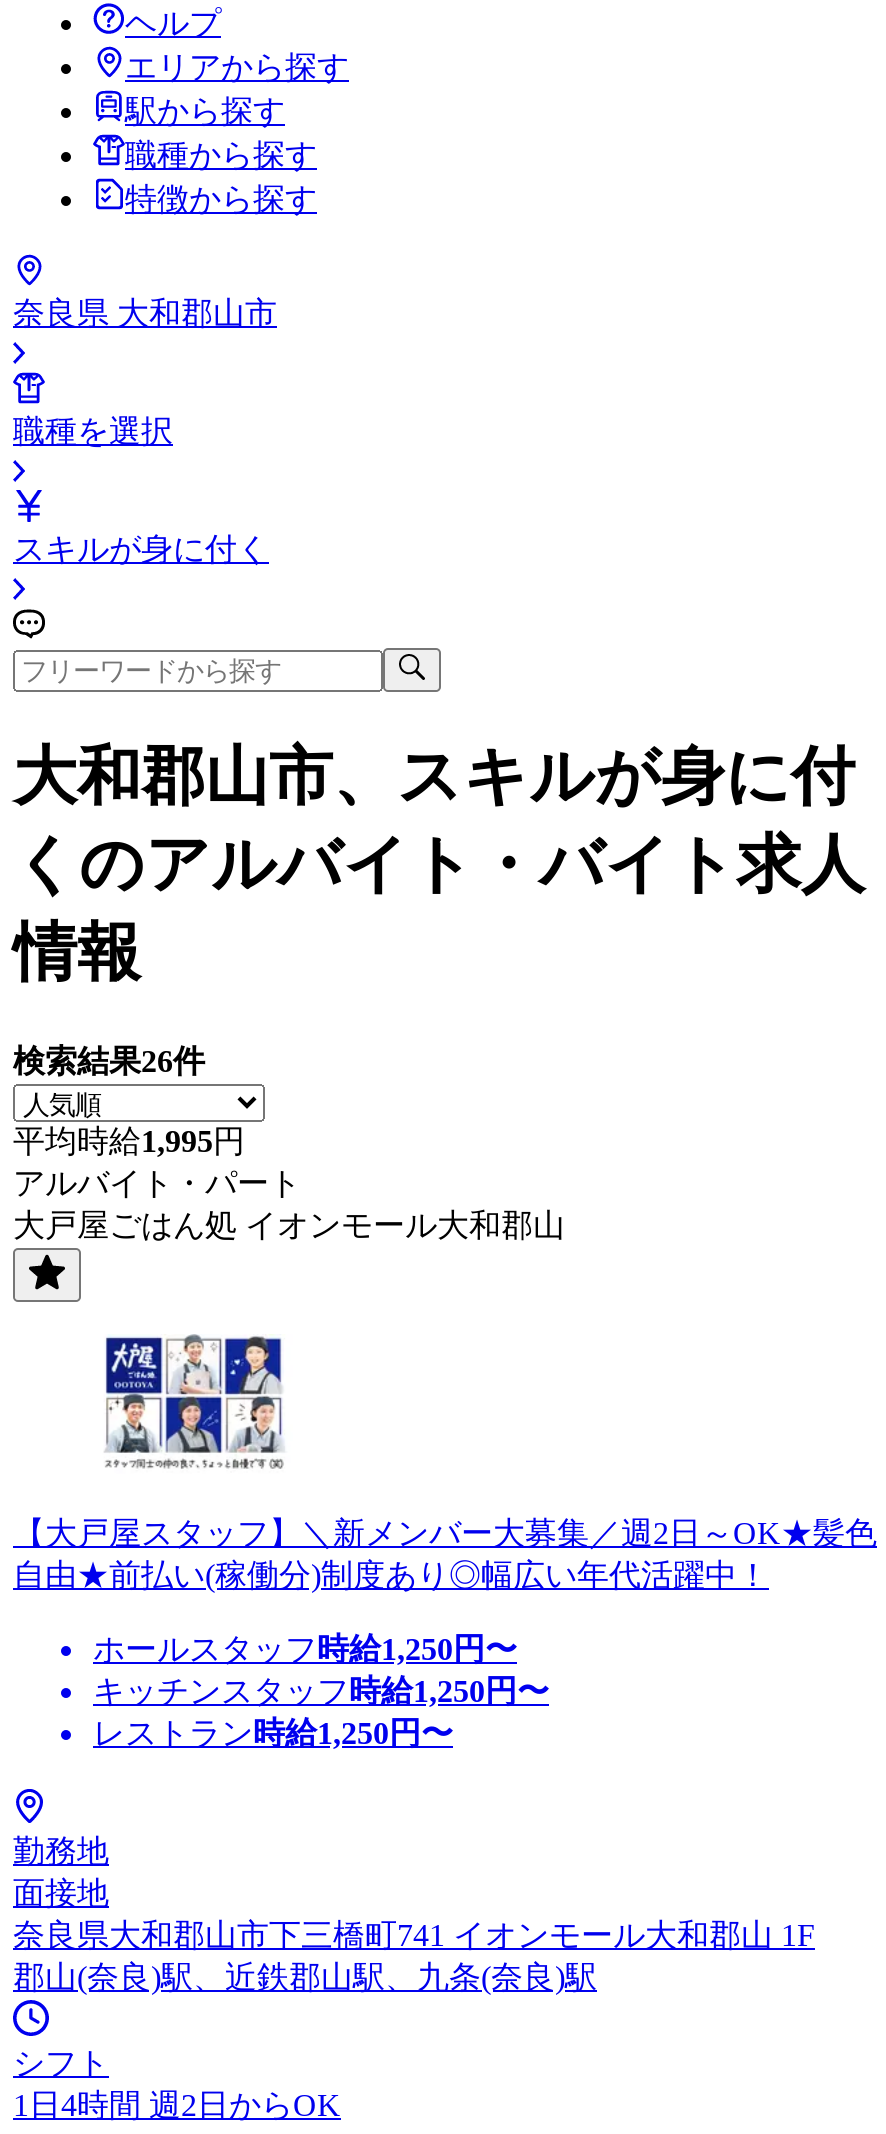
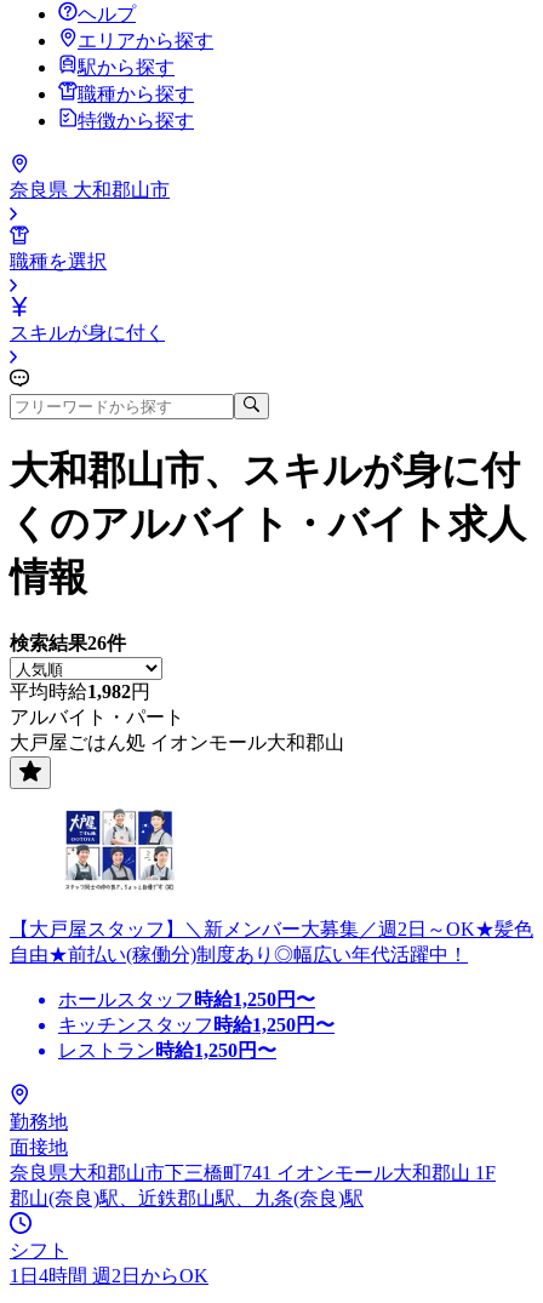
- 平均時給1,995円
+ 平均時給1,982円
